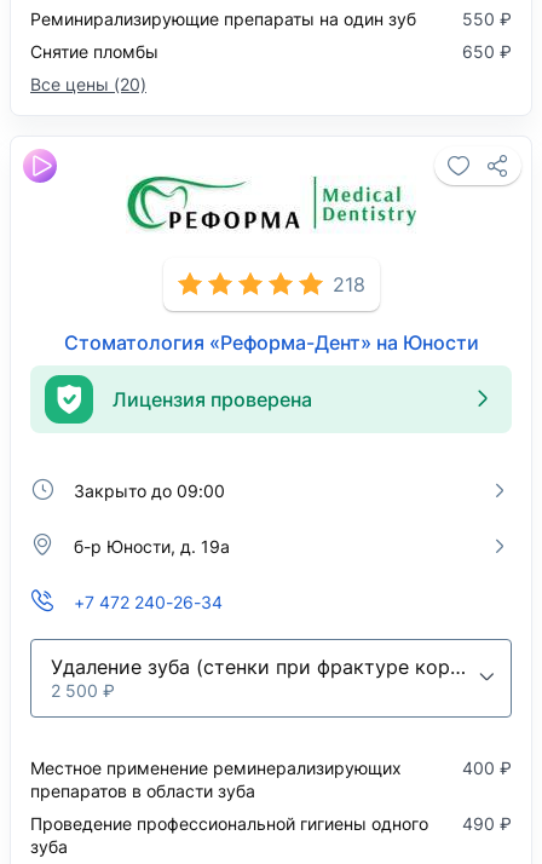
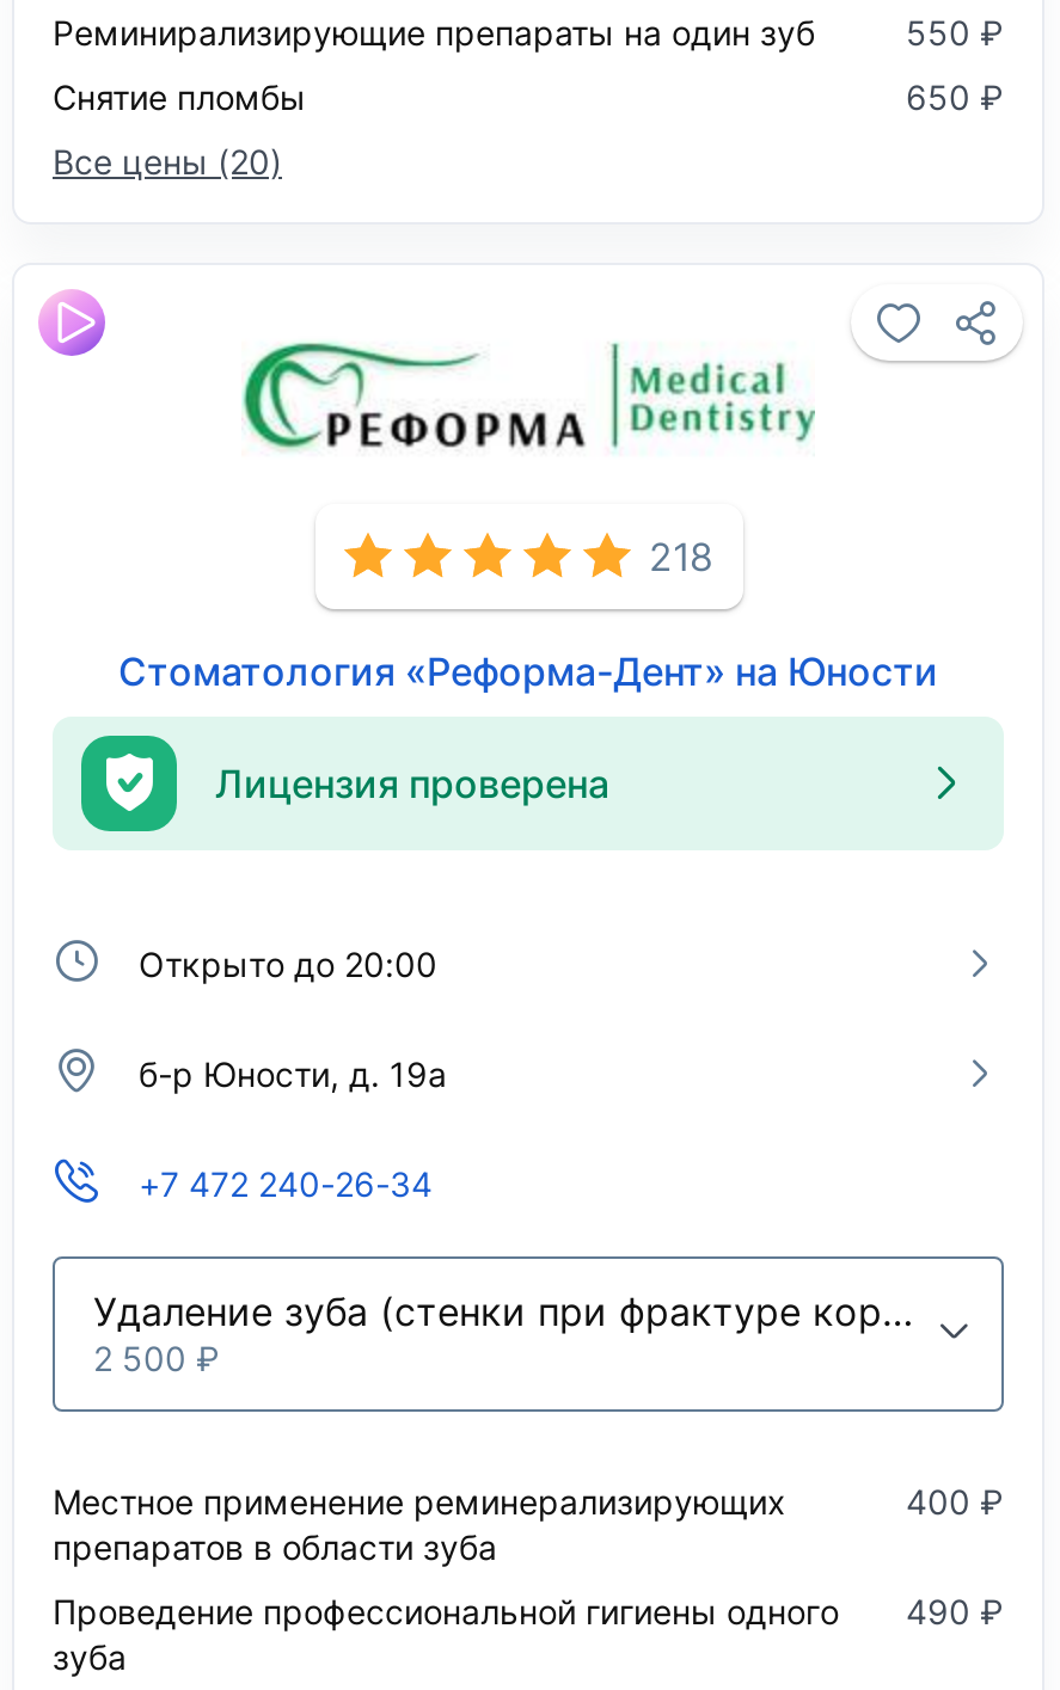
- Закрыто до 09:00
+ Открыто до 20:00
